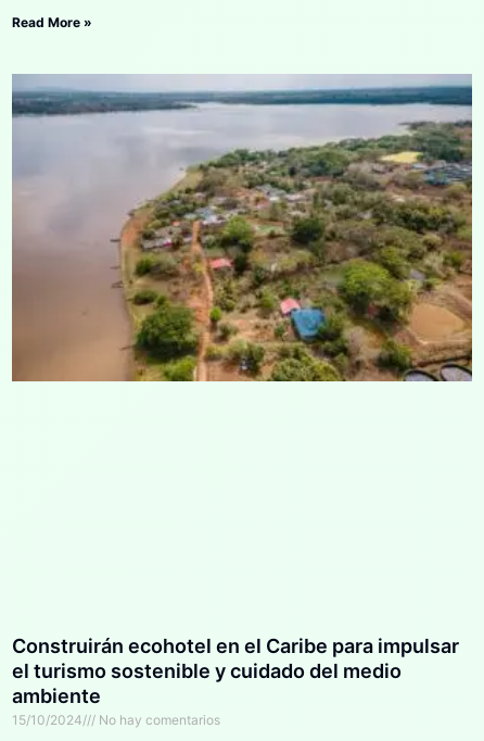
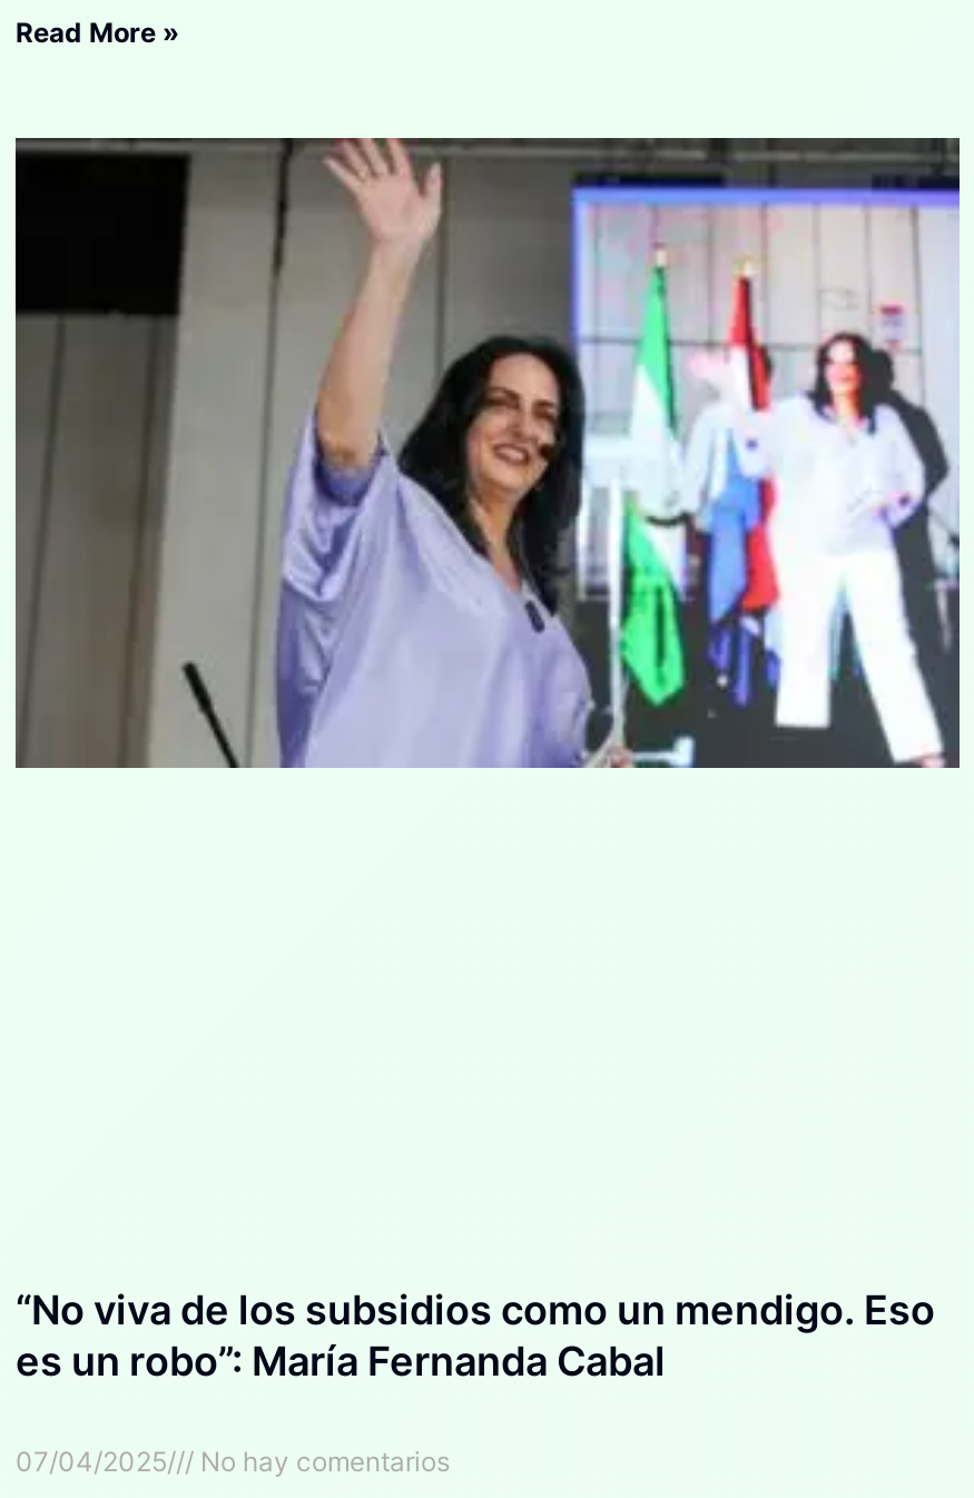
- [image]
+ [image]

- Construirán ecohotel en el Caribe para impulsar
- el turismo sostenible y cuidado del medio
- ambiente
- 15/10/2024
+ “No viva de los subsidios como un mendigo. Eso
+ es un robo”: María Fernanda Cabal
+ 07/04/2025
